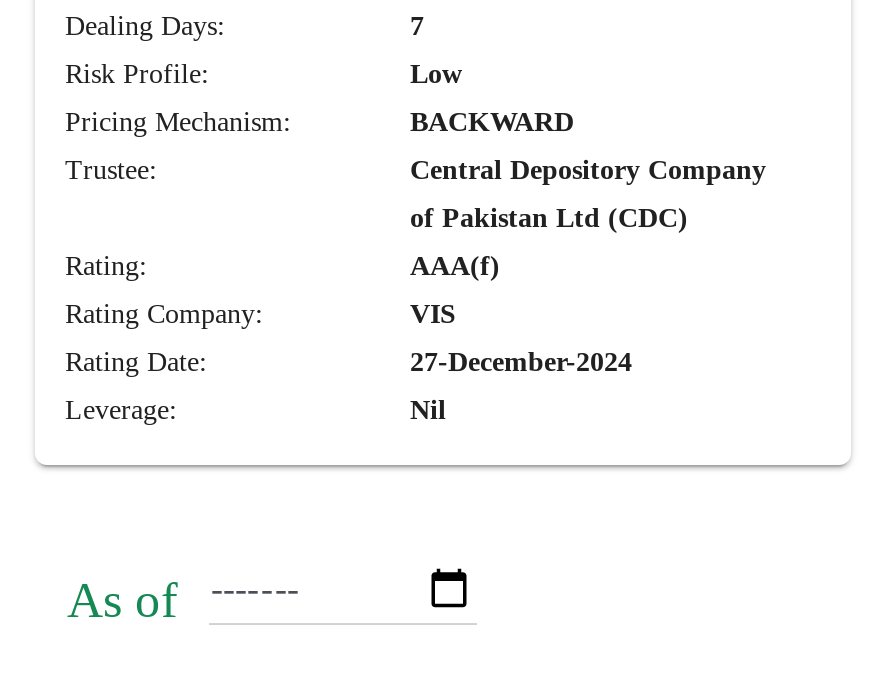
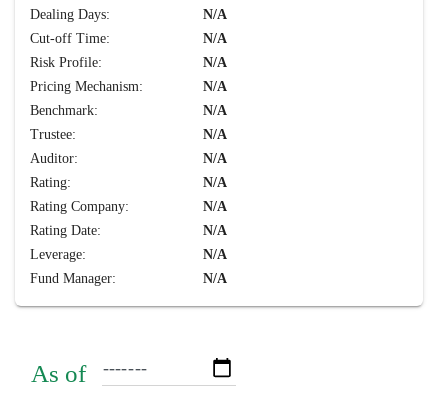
- 7
+ N/A
+ Cut-off Time:
+ N/A

- Low
+ N/A

- BACKWARD
+ N/A
+ Benchmark:
+ N/A

- Central Depository Company
+ N/A

- of Pakistan Ltd (CDC)
+ Auditor:
+ N/A

- AAA(f)
+ N/A

- VIS
+ N/A

- 27-December-2024
+ N/A

- Nil
+ N/A
+ Fund Manager:
+ N/A
